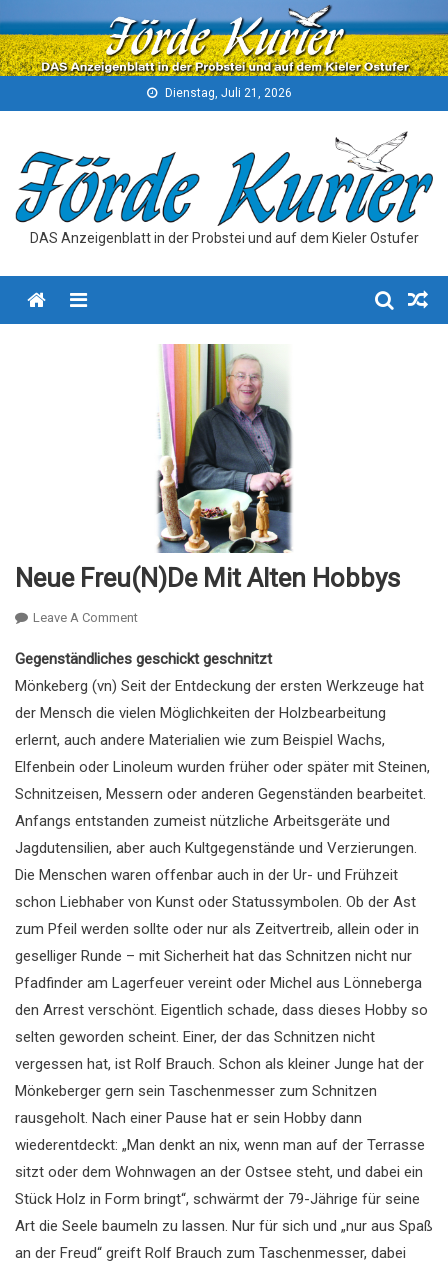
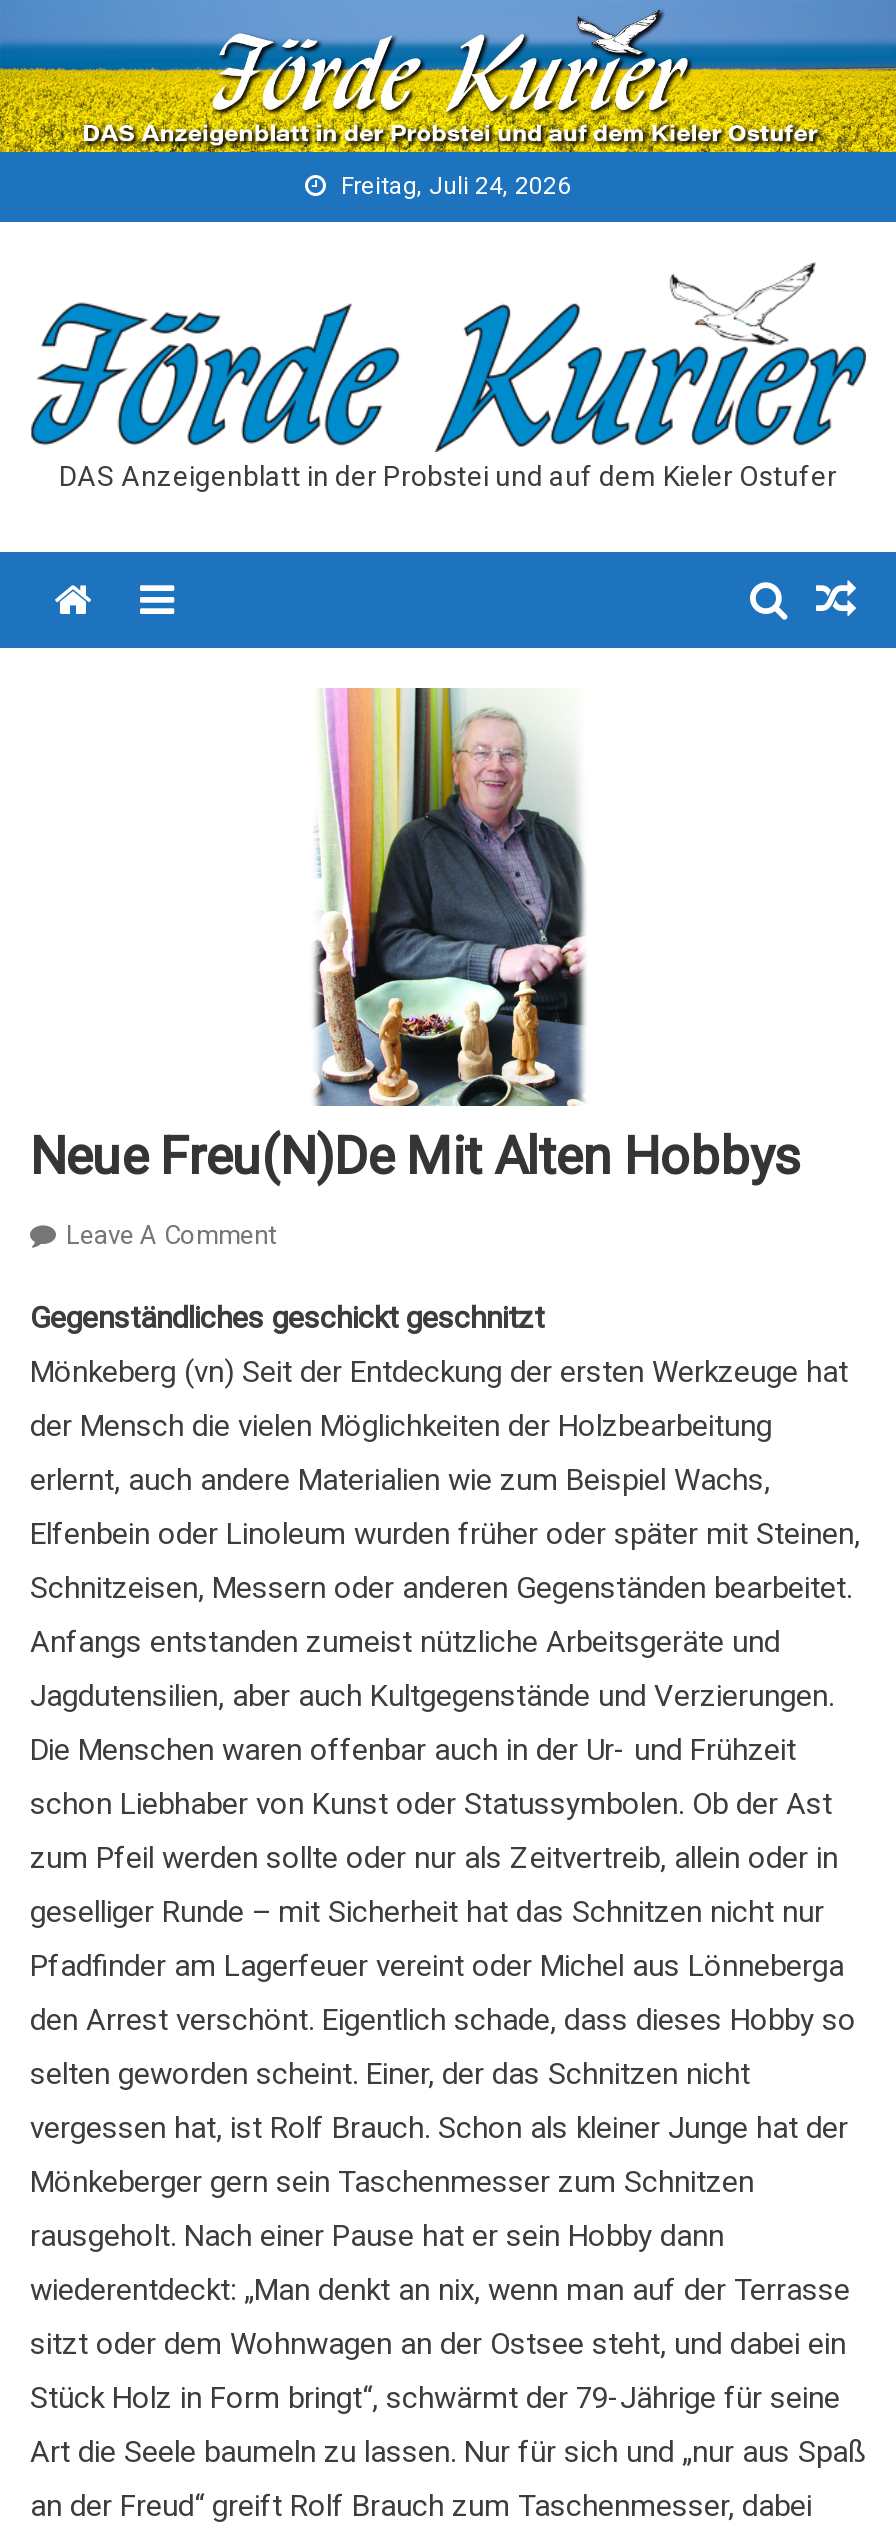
- Dienstag, Juli 21, 2026
+ Freitag, Juli 24, 2026
